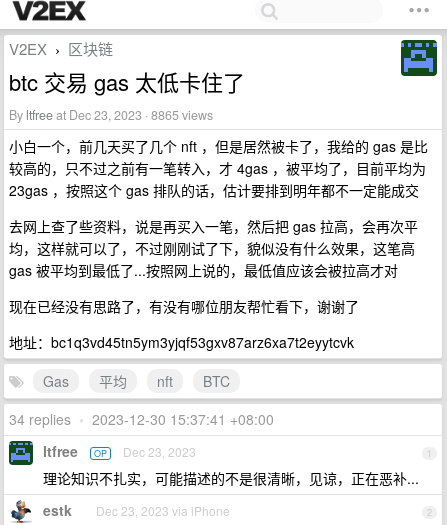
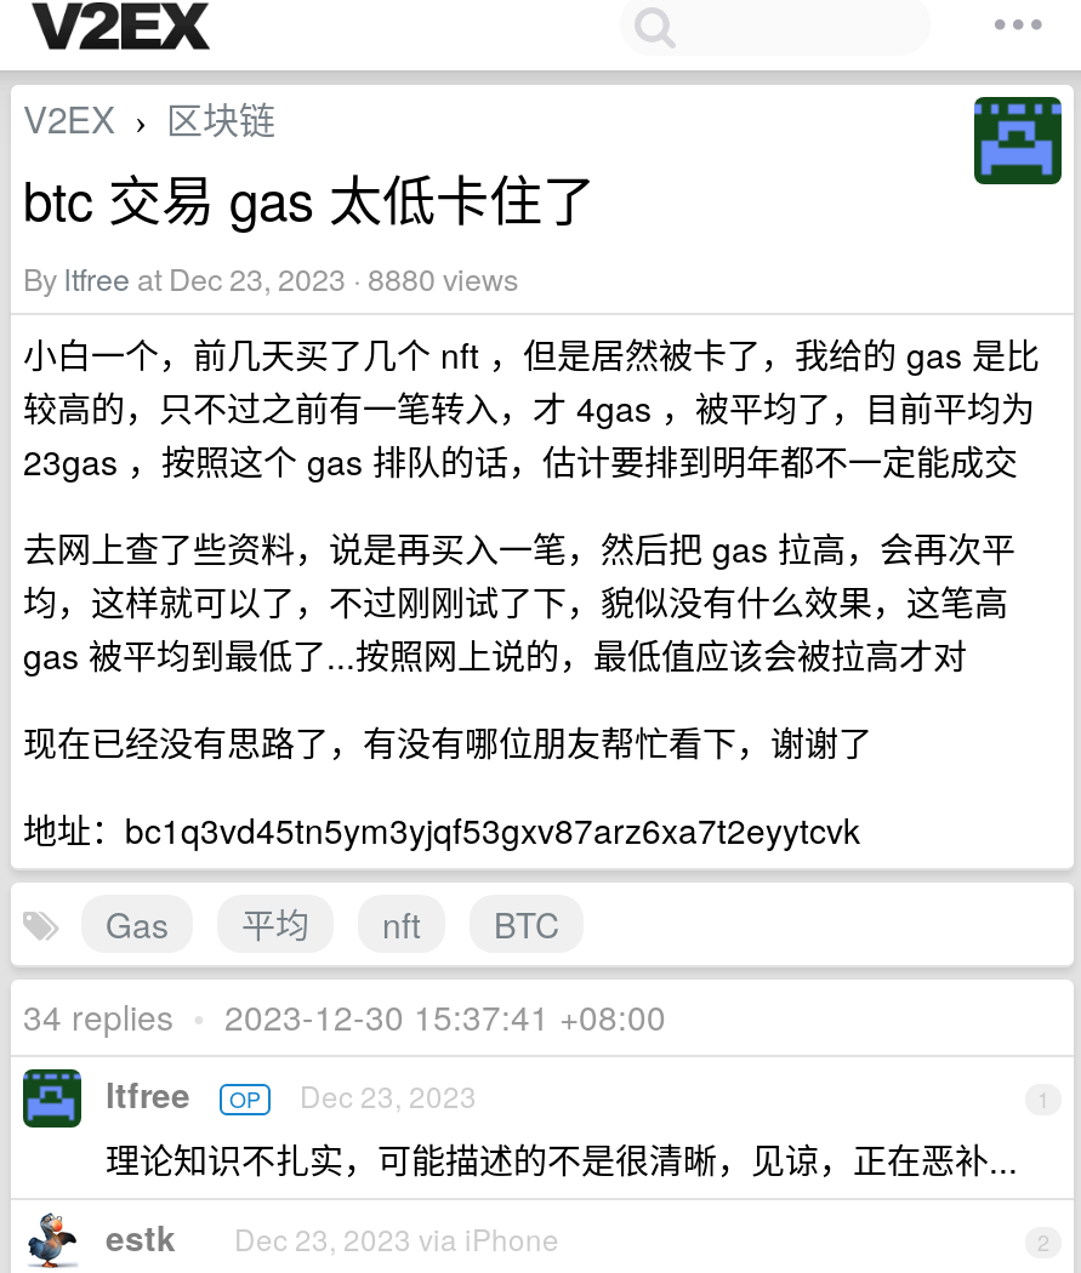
- By ltfree at Dec 23, 2023 · 8865 views
+ By ltfree at Dec 23, 2023 · 8880 views
